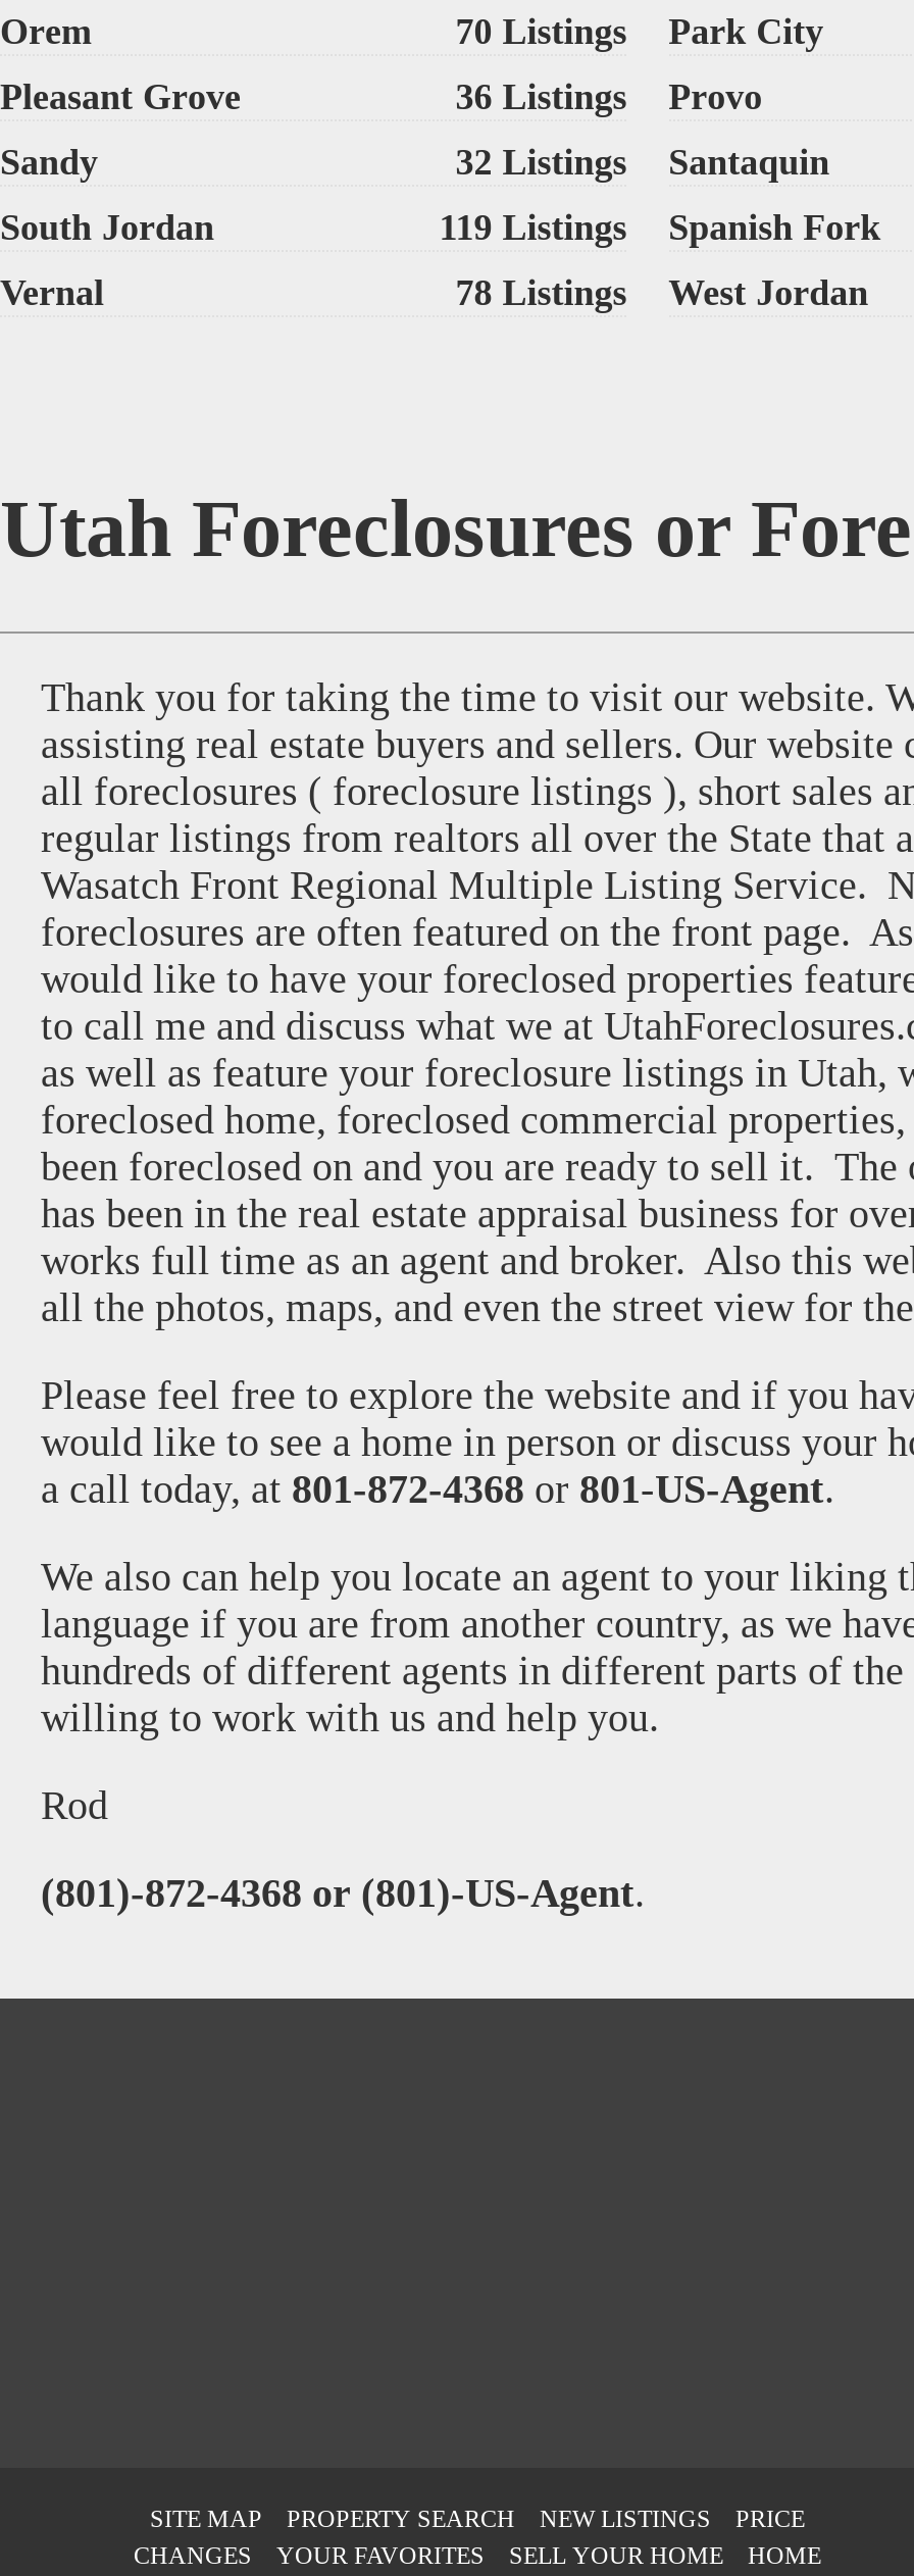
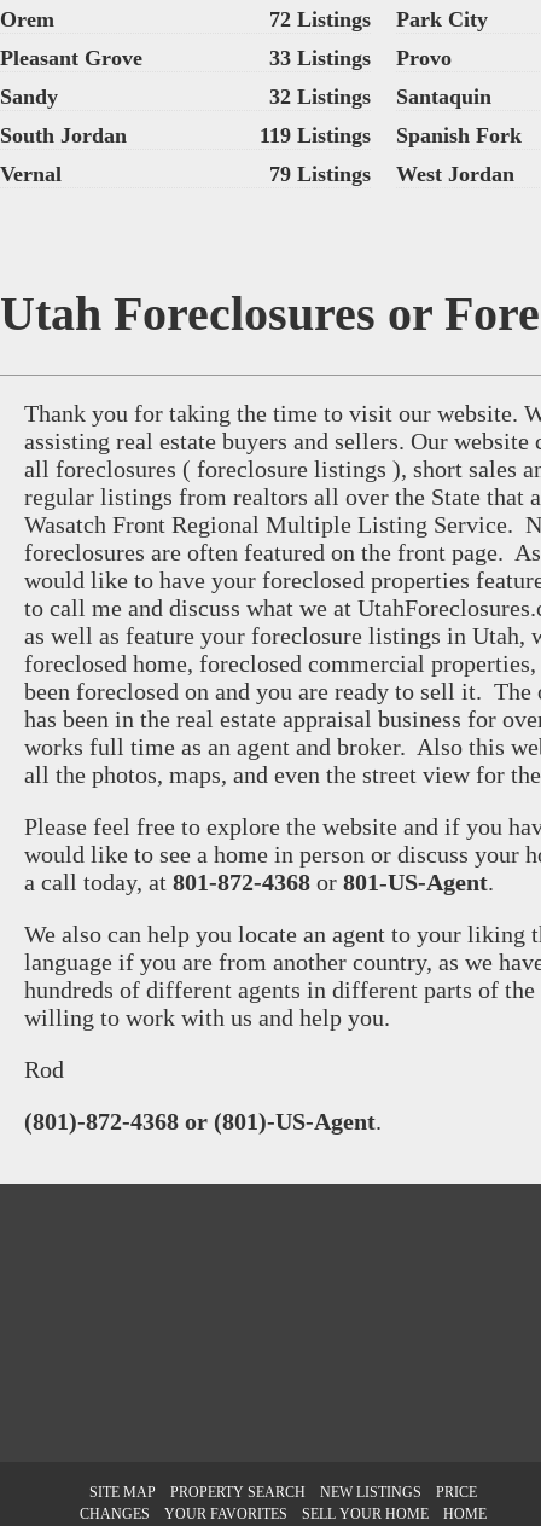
- 70 Listings Park City
+ 72 Listings Park City

- 36 Listings Provo
+ 33 Listings Provo

- 78 Listings West Jordan
+ 79 Listings West Jordan
